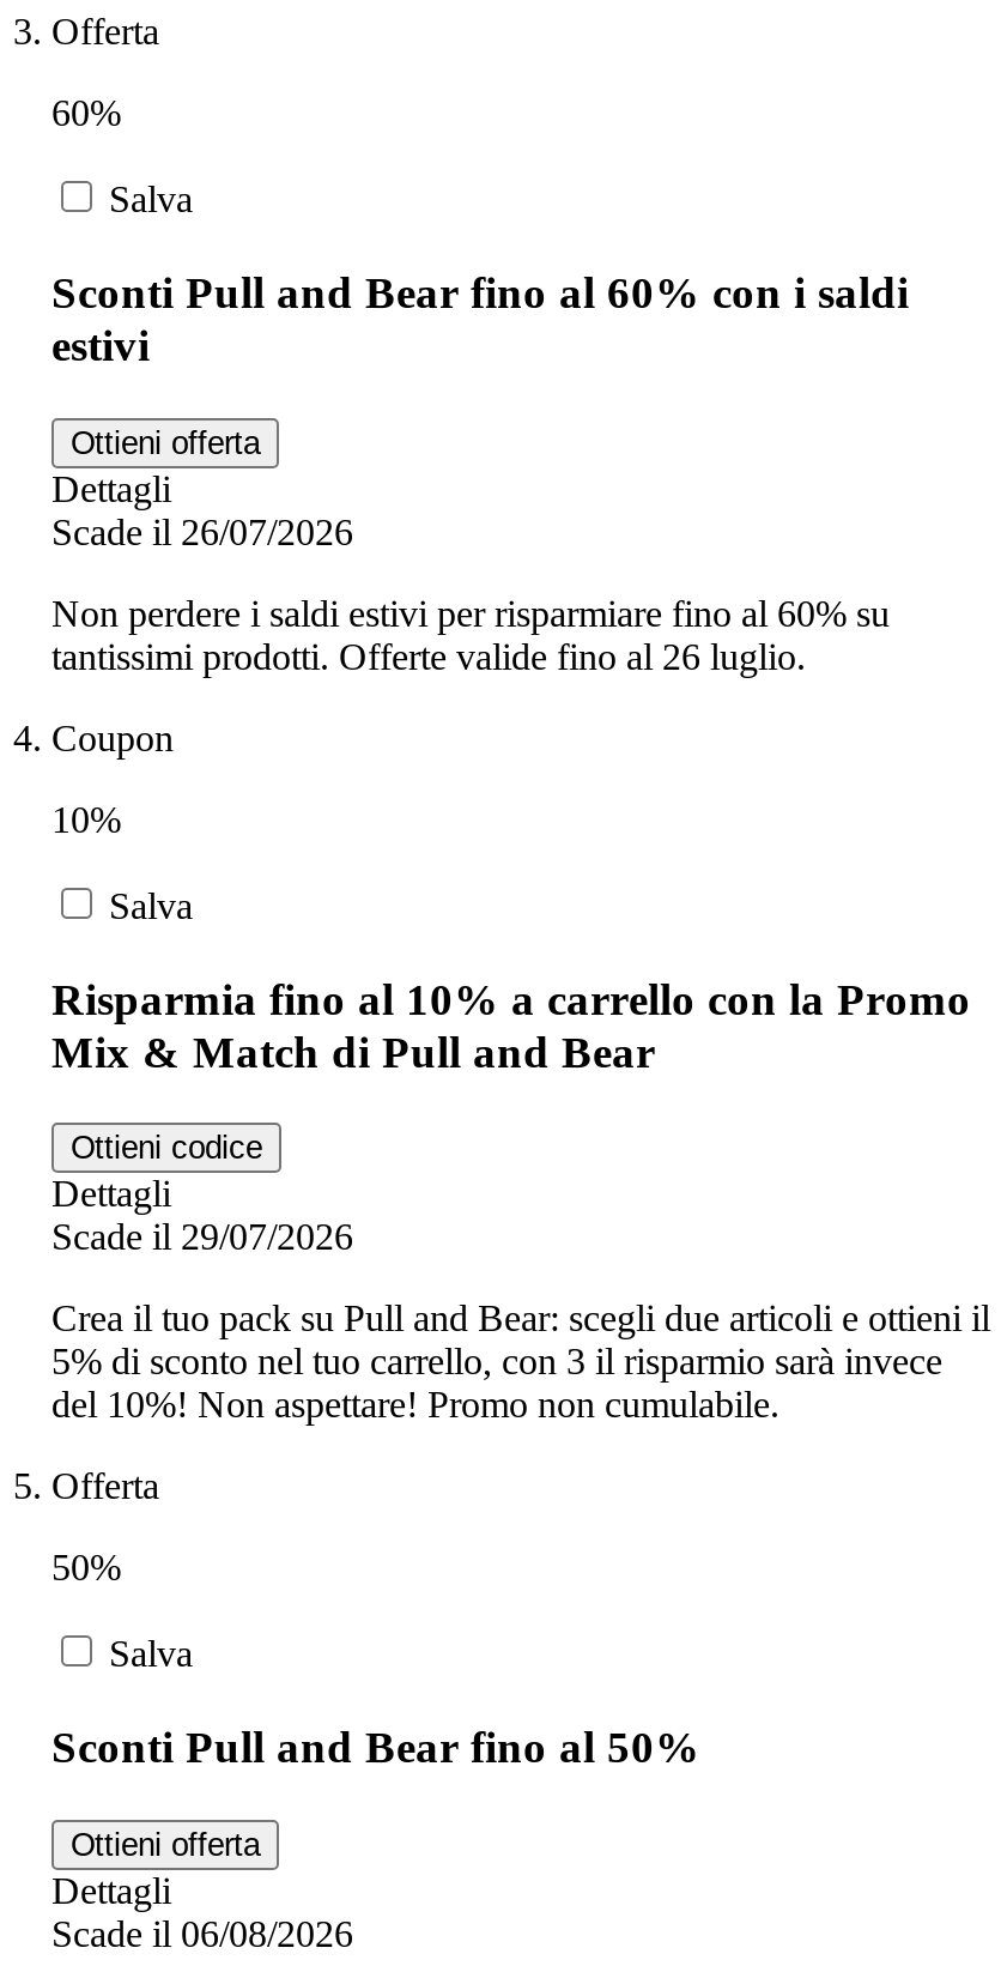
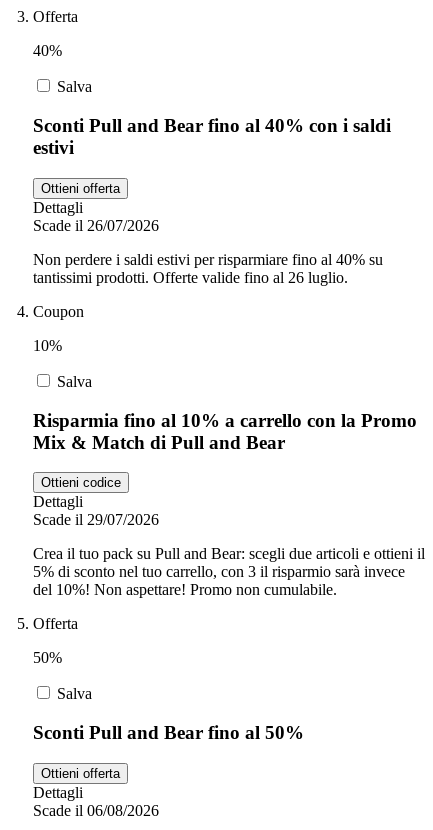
- 60%
+ 40%

- Sconti Pull and Bear fino al 60% con i saldi
+ Sconti Pull and Bear fino al 40% con i saldi

- Non perdere i saldi estivi per risparmiare fino al 60% su
+ Non perdere i saldi estivi per risparmiare fino al 40% su
